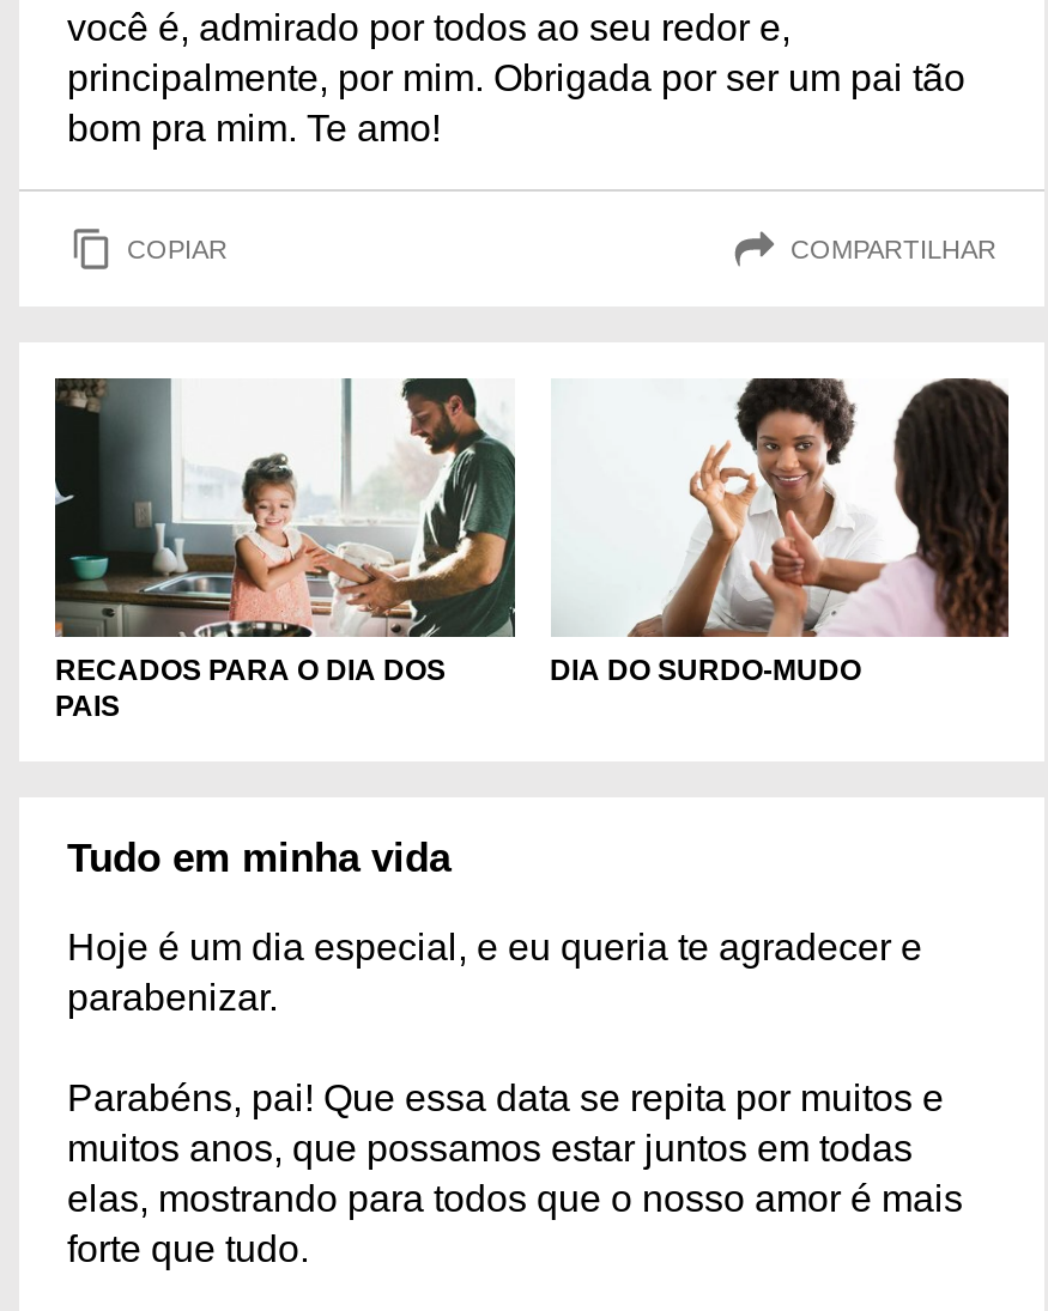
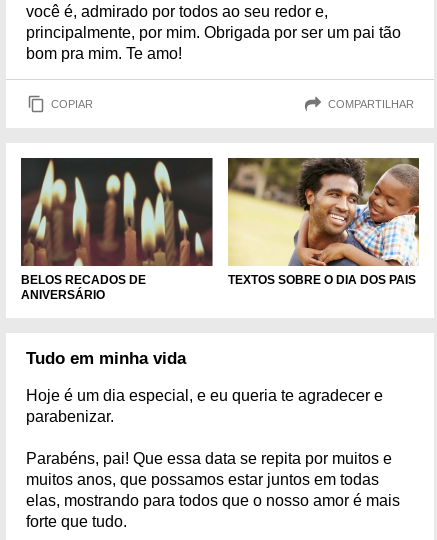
- [image]
- RECADOS PARA O DIA DOS
- PAIS
+ [image]
+ BELOS RECADOS DE
+ ANIVERSÁRIO

- [image]
- DIA DO SURDO-MUDO
+ [image]
+ TEXTOS SOBRE O DIA DOS PAIS
